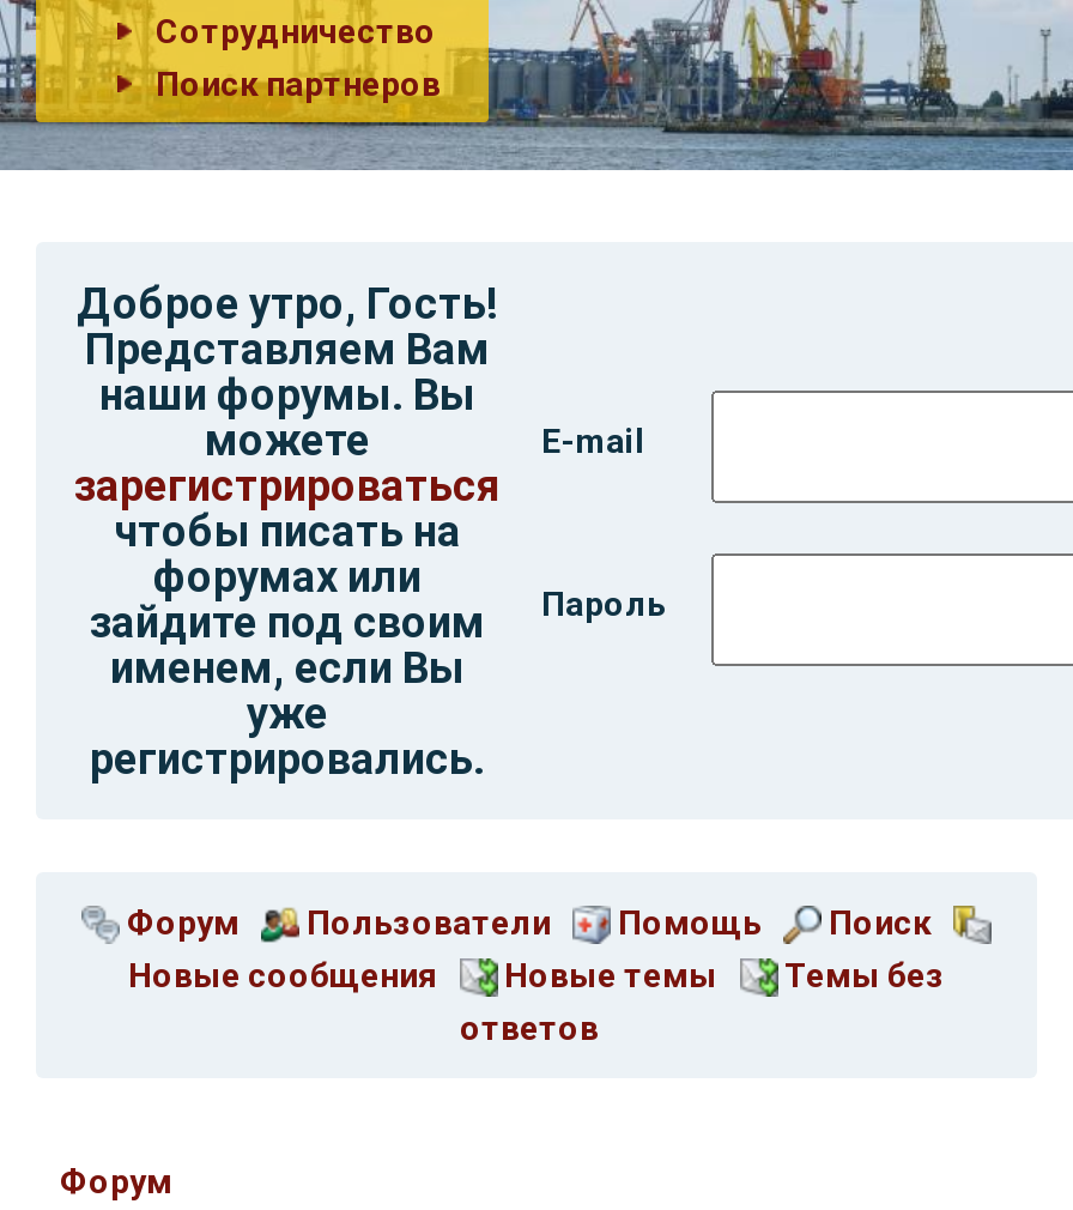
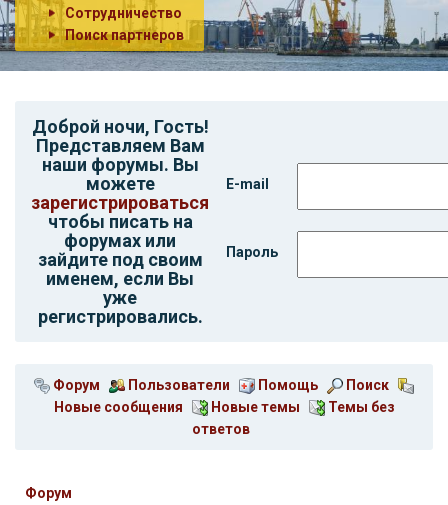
- Доброе утро, Гость!
+ Доброй ночи, Гость!
